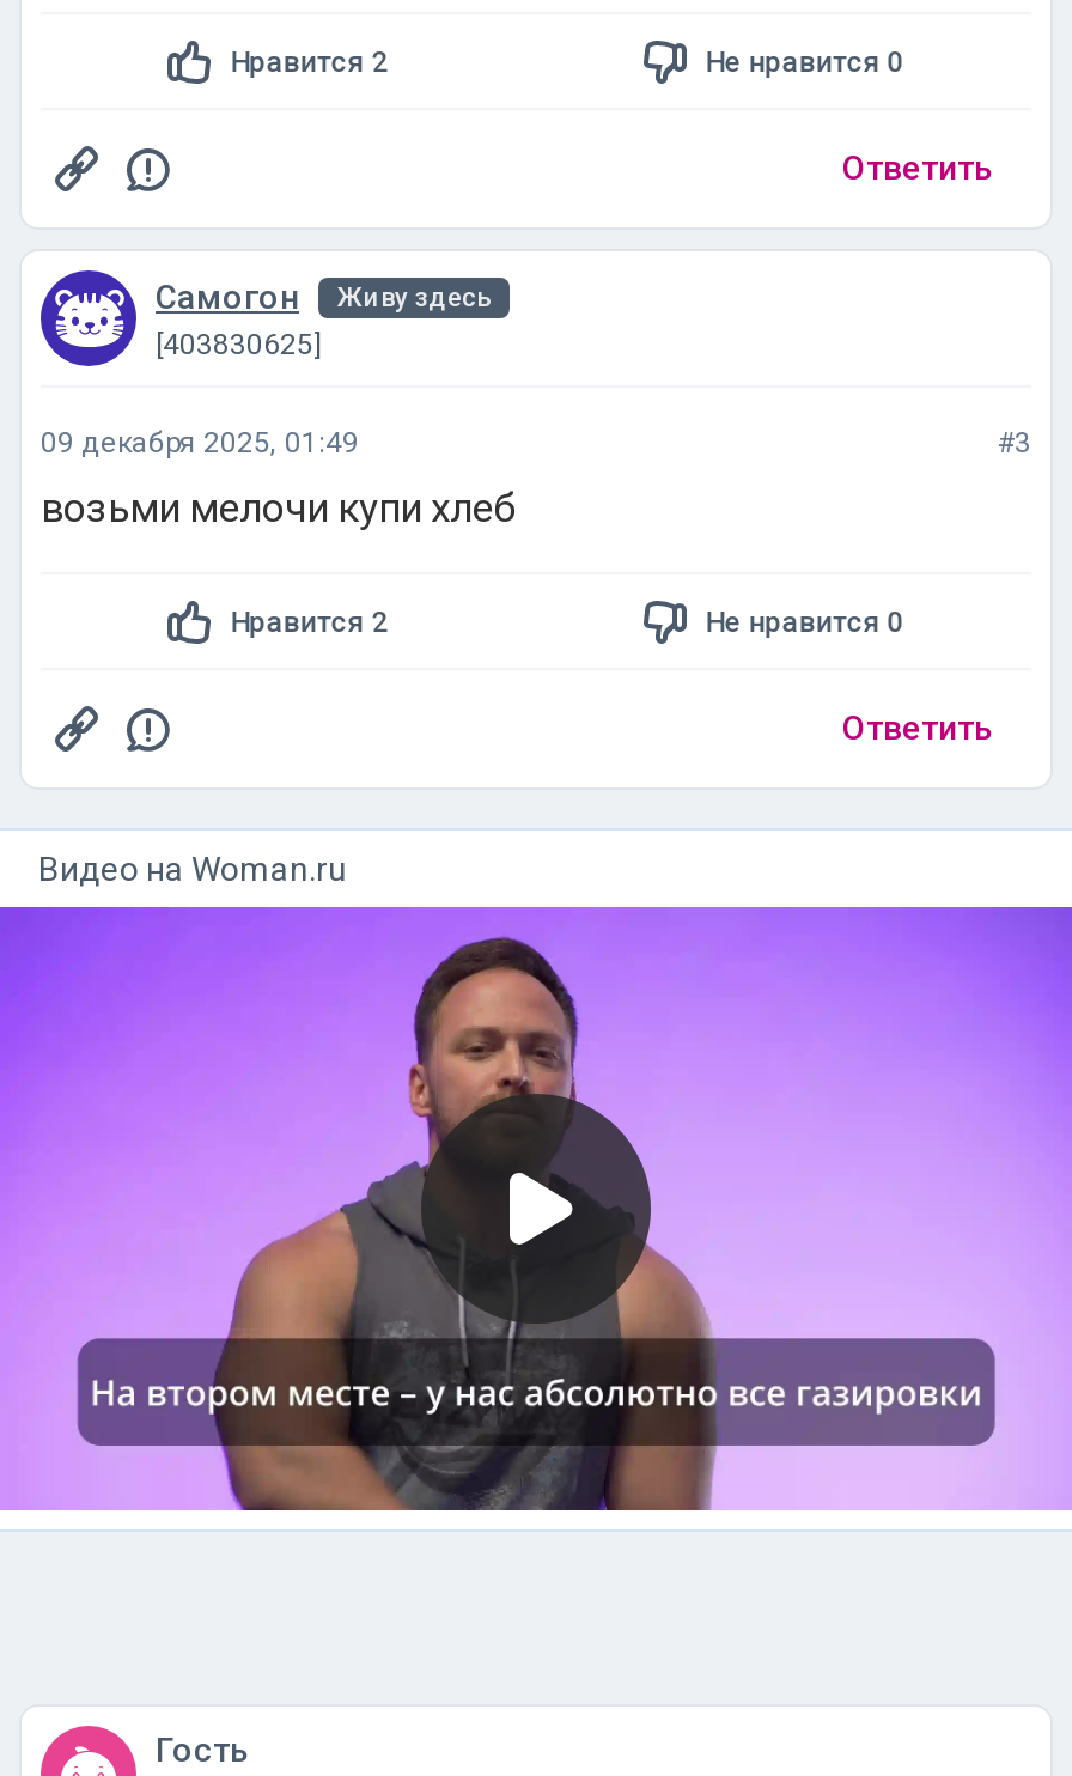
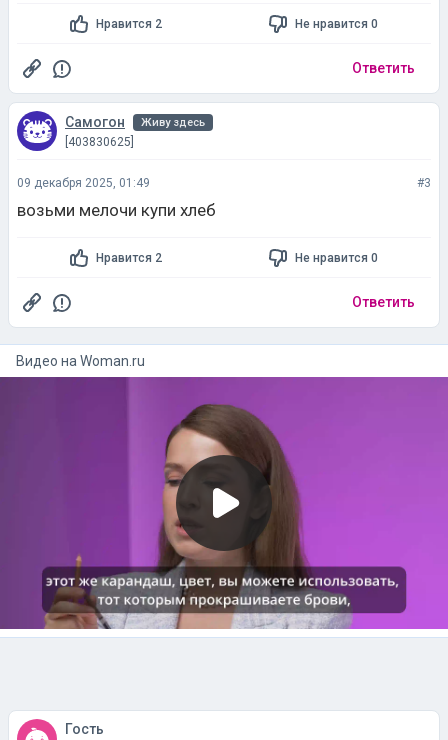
- [image]
+ [image]
